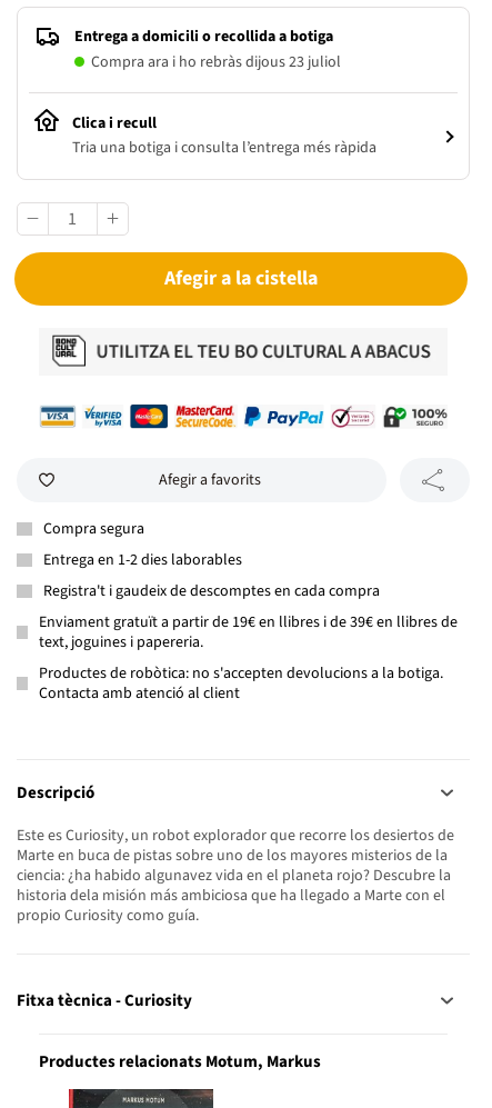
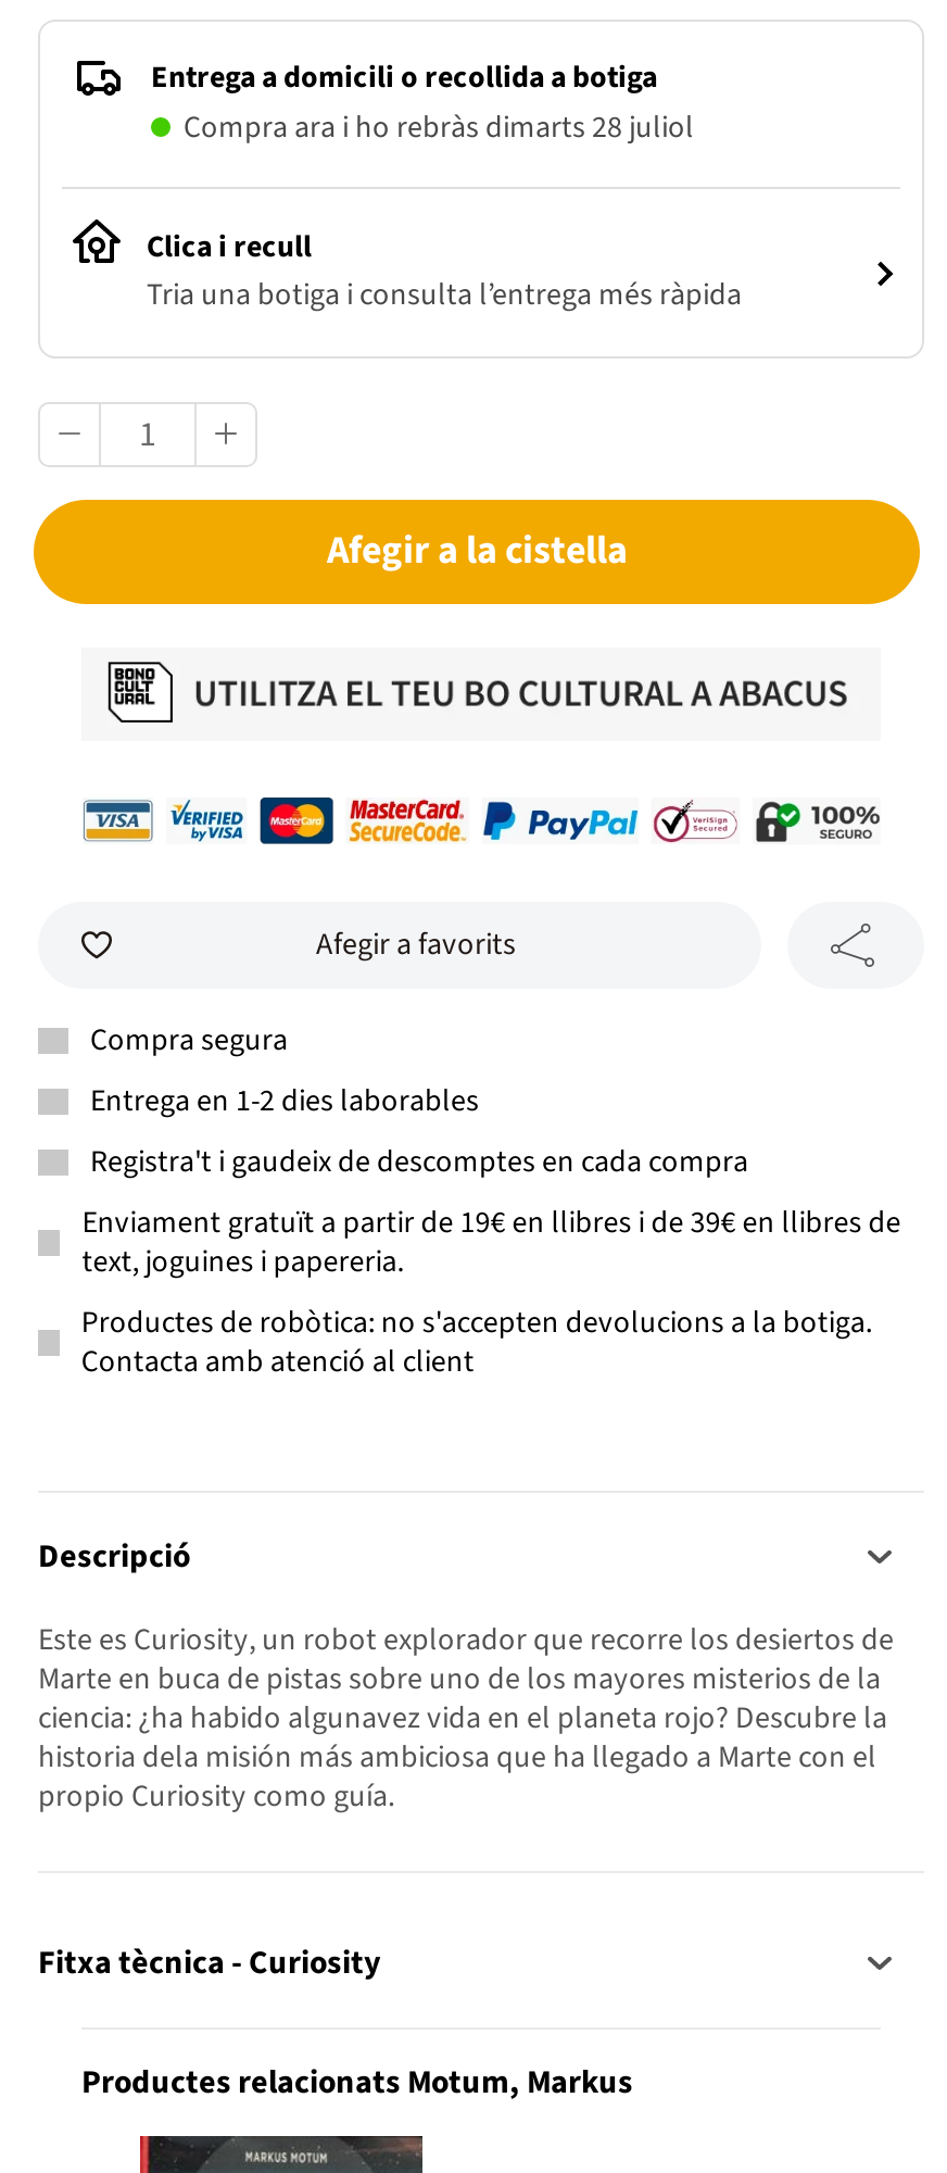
- Compra ara i ho rebràs dijous 23 juliol
+ Compra ara i ho rebràs dimarts 28 juliol
